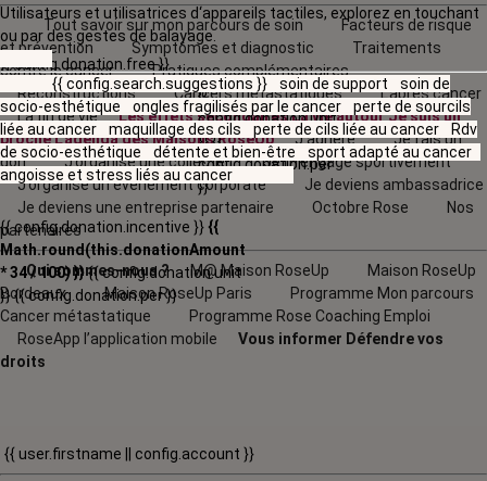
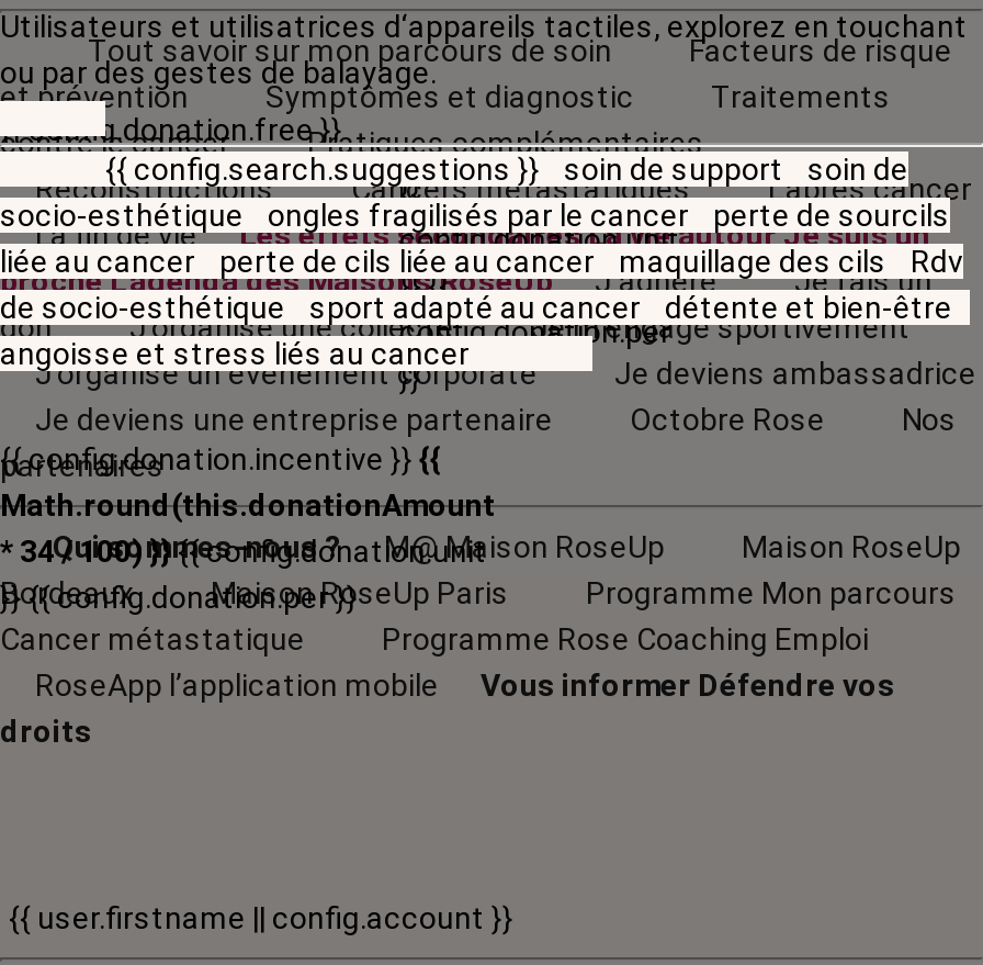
- liée au cancer maquillage des cils perte de cils liée au cancer Rdv
+ liée au cancer perte de cils liée au cancer maquillage des cils Rdv

- de socio-esthétique détente et bien-être sport adapté au cancer
+ de socio-esthétique sport adapté au cancer détente et bien-être
